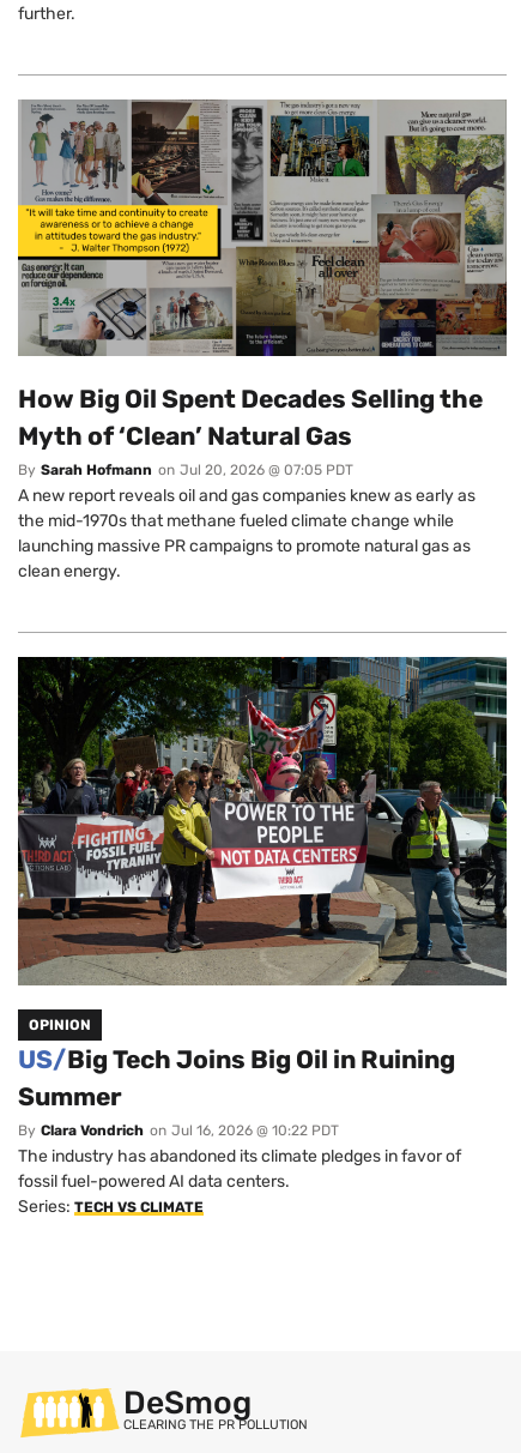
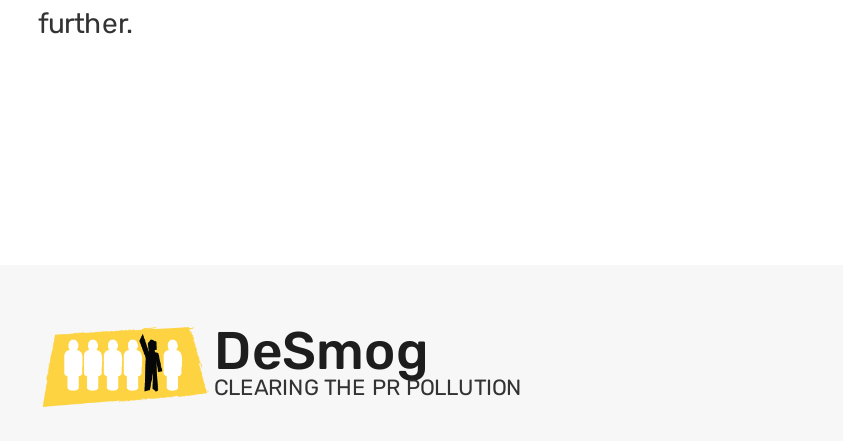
- [image]
- How Big Oil Spent Decades Selling the
- Myth of ‘Clean’ Natural Gas
- By Sarah Hofmann on Jul 20, 2026 @ 07:05 PDT
- A new report reveals oil and gas companies knew as early as
- the mid-1970s that methane fueled climate change while
- launching massive PR campaigns to promote natural gas as
- clean energy.

- [image]
- OPINION
- US/Big Tech Joins Big Oil in Ruining
- Summer
- By Clara Vondrich on Jul 16, 2026 @ 10:22 PDT
- The industry has abandoned its climate pledges in favor of
- fossil fuel-powered AI data centers.
- Series: TECH VS CLIMATE
